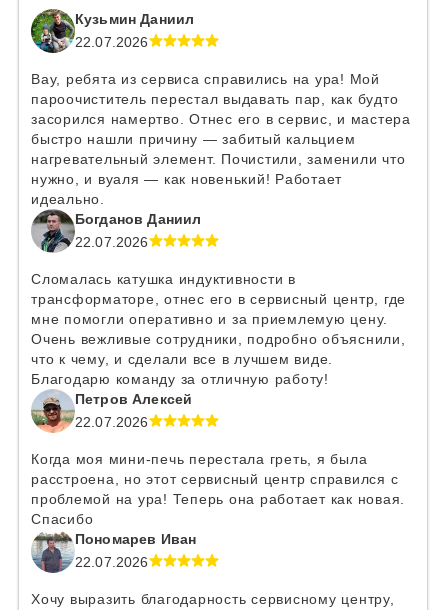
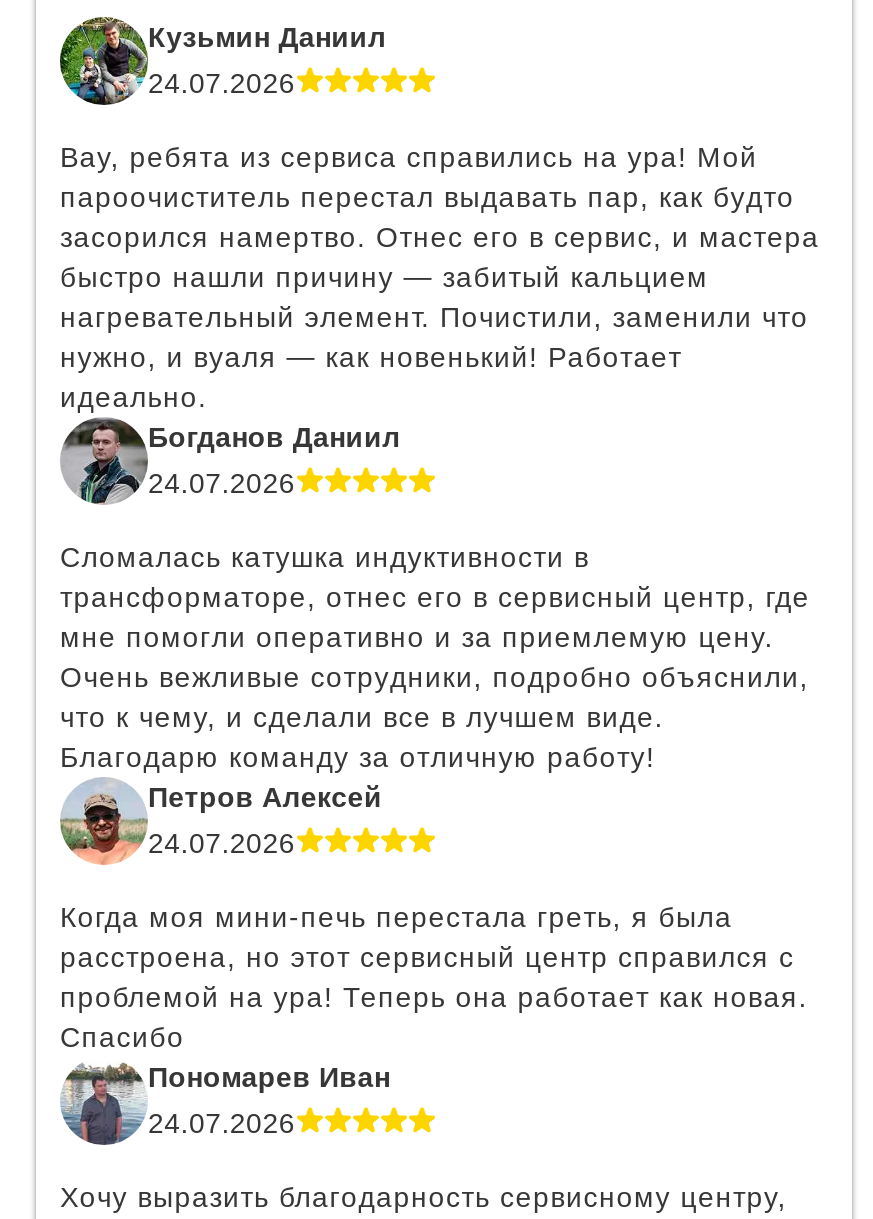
- 22.07.2026
+ 24.07.2026

- 22.07.2026
+ 24.07.2026

- 22.07.2026
+ 24.07.2026

- 22.07.2026
+ 24.07.2026
